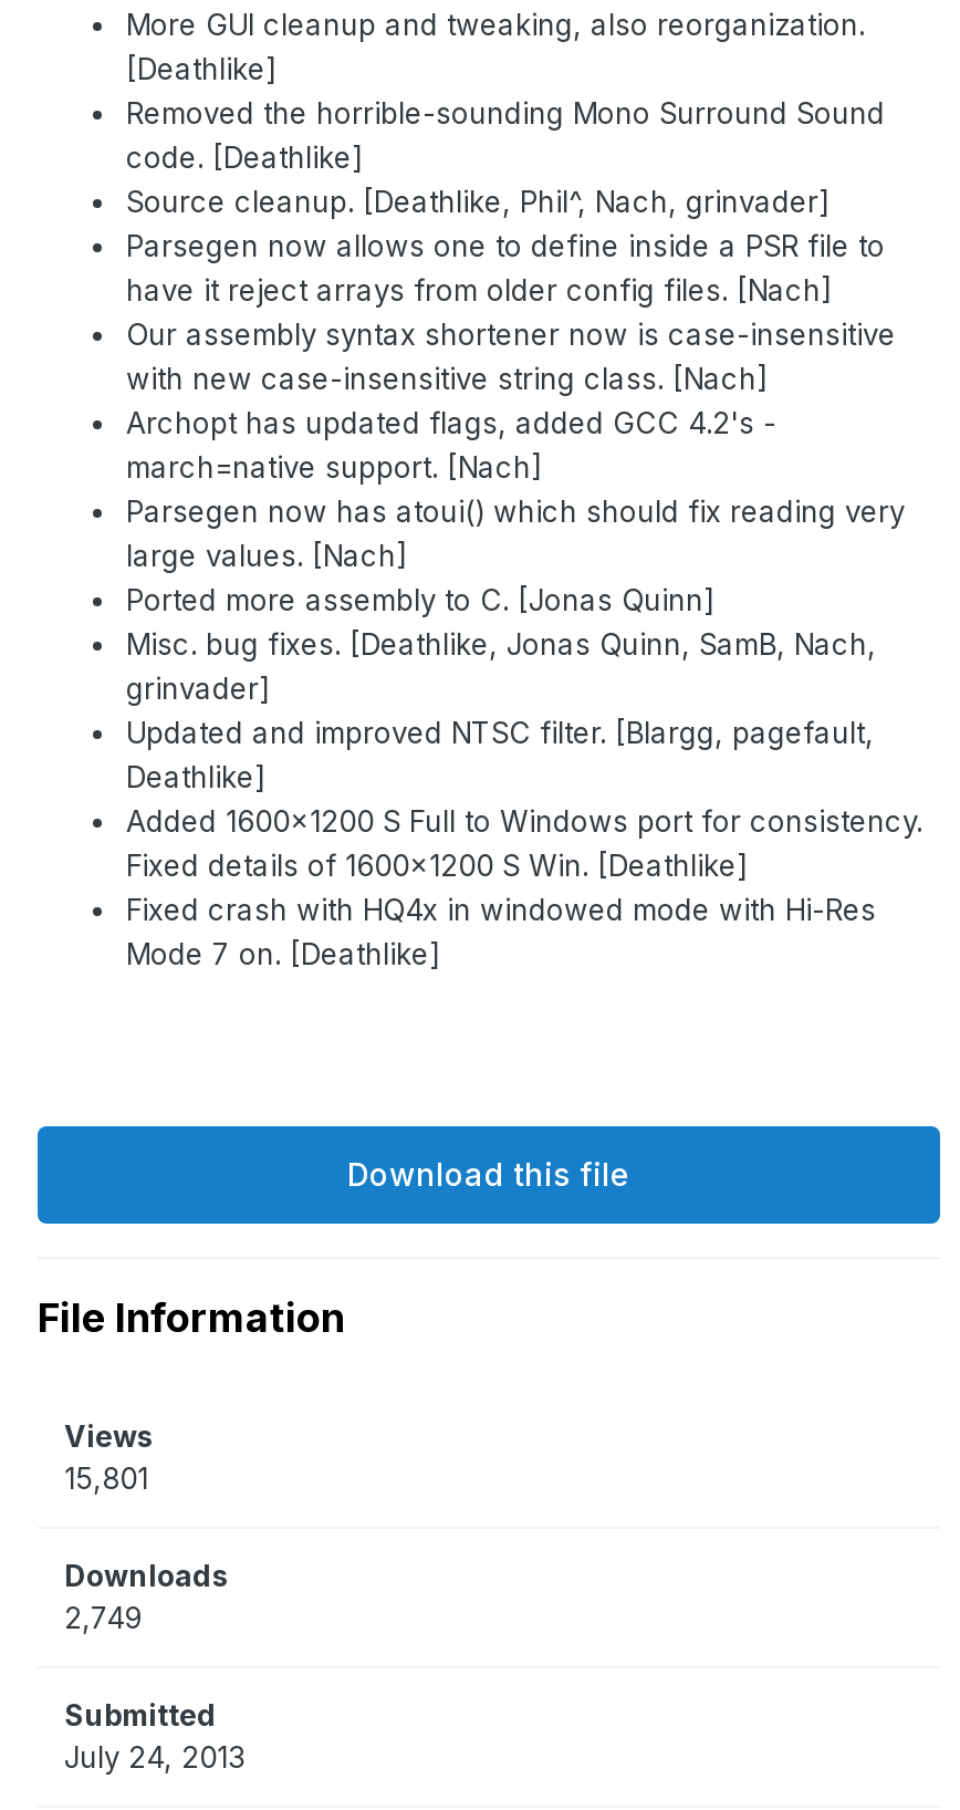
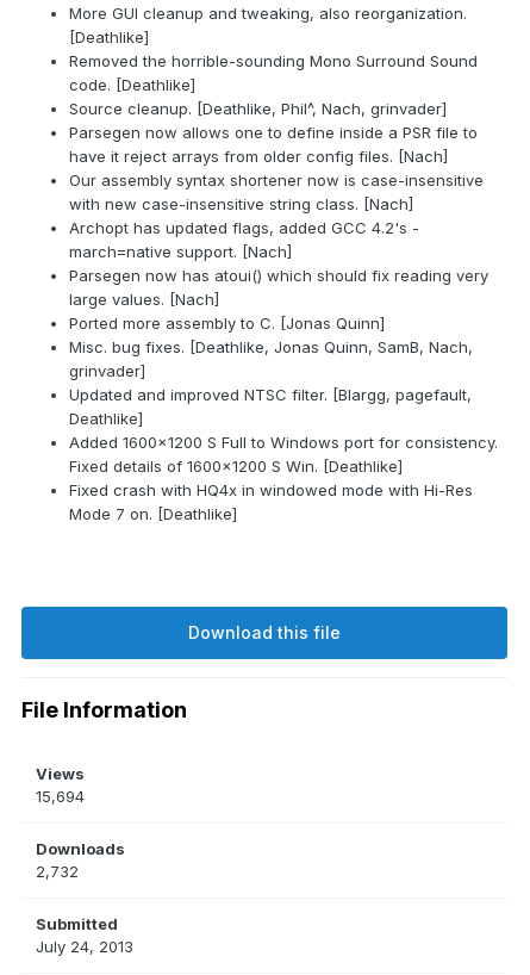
- 15,801
+ 15,694

- 2,749
+ 2,732
